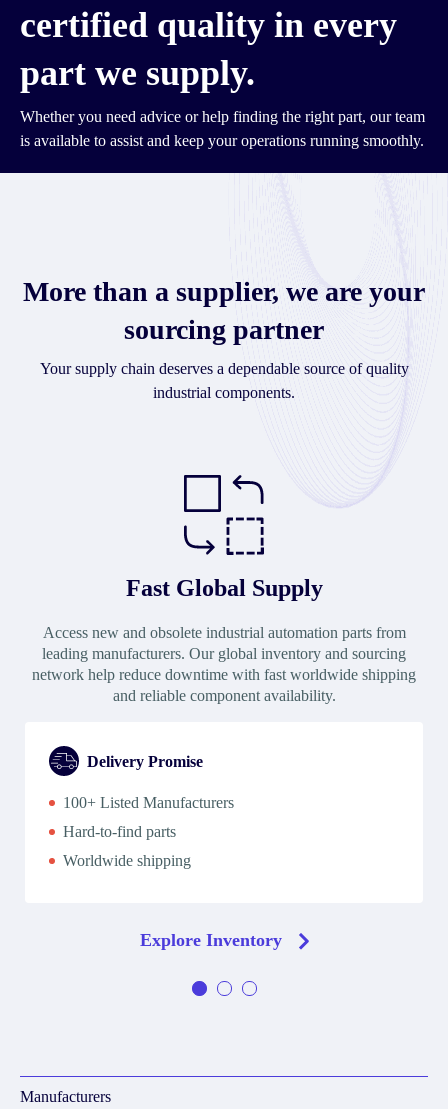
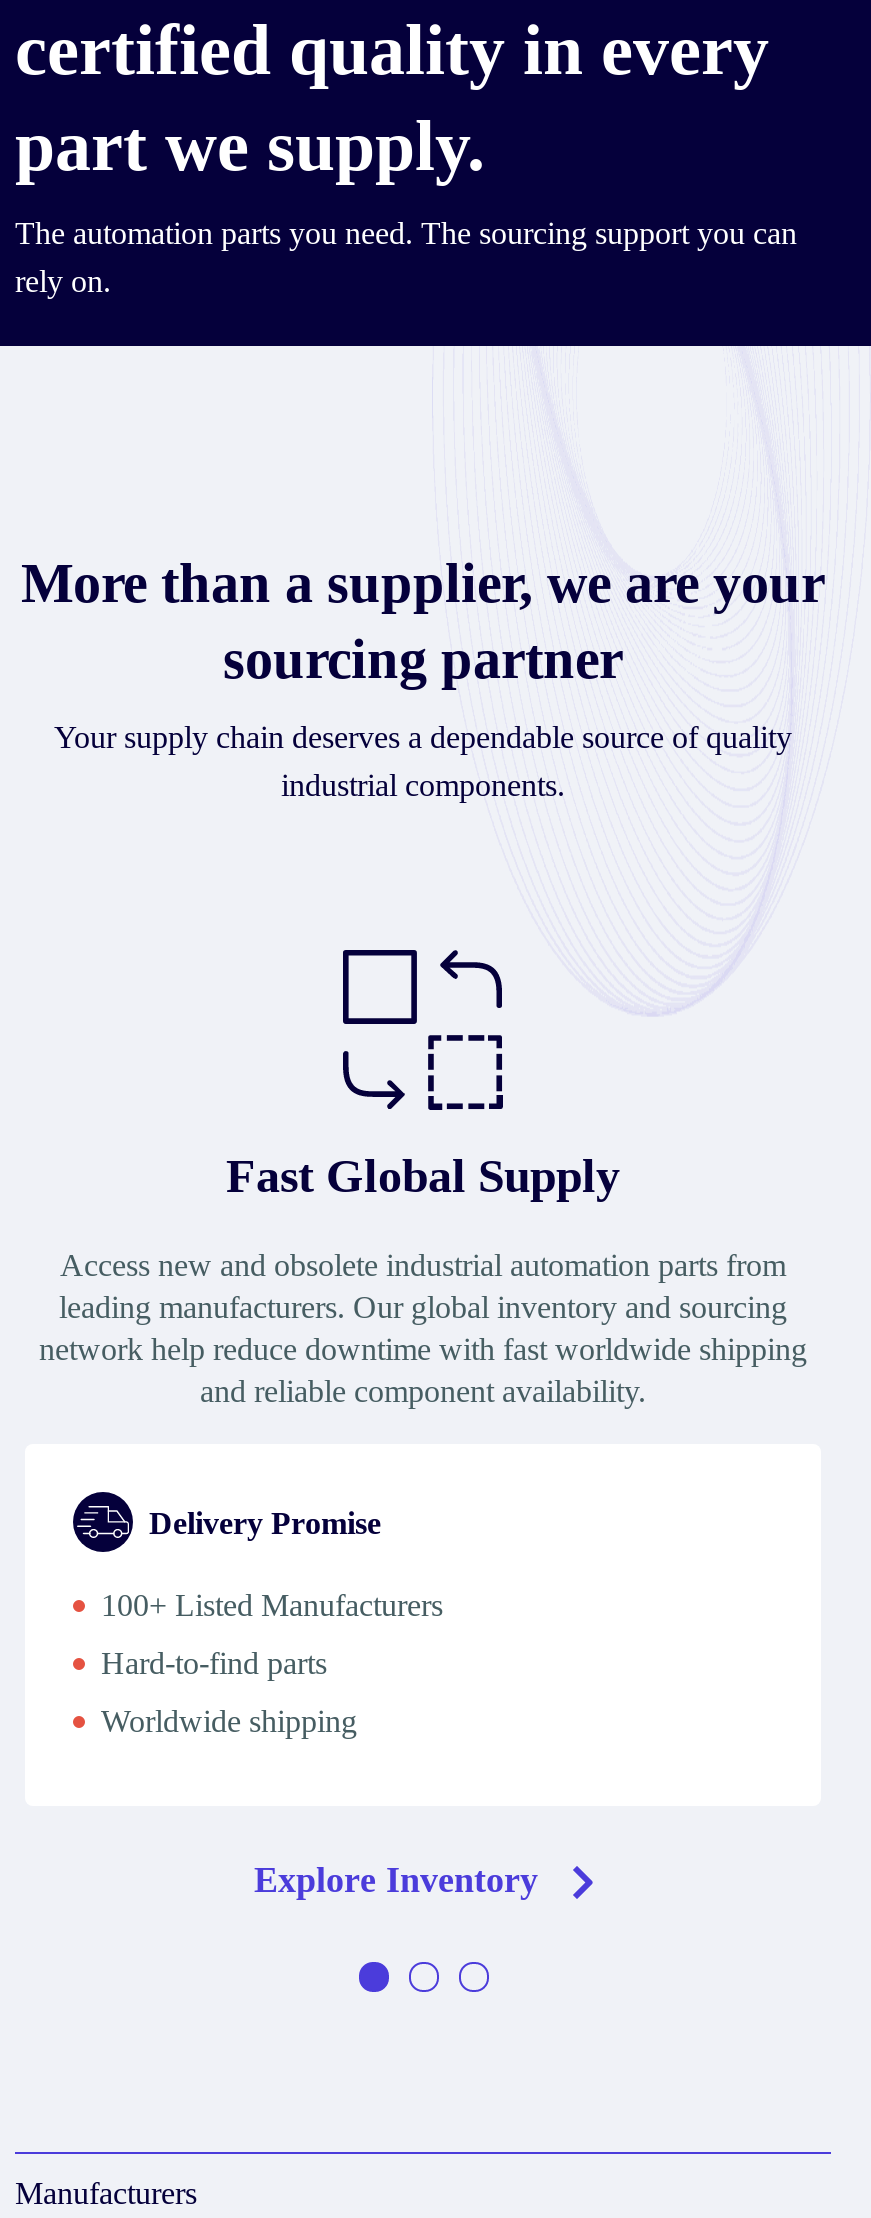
- Whether you need advice or help finding the right part, our team
- is available to assist and keep your operations running smoothly.
+ The automation parts you need. The sourcing support you can
+ rely on.
